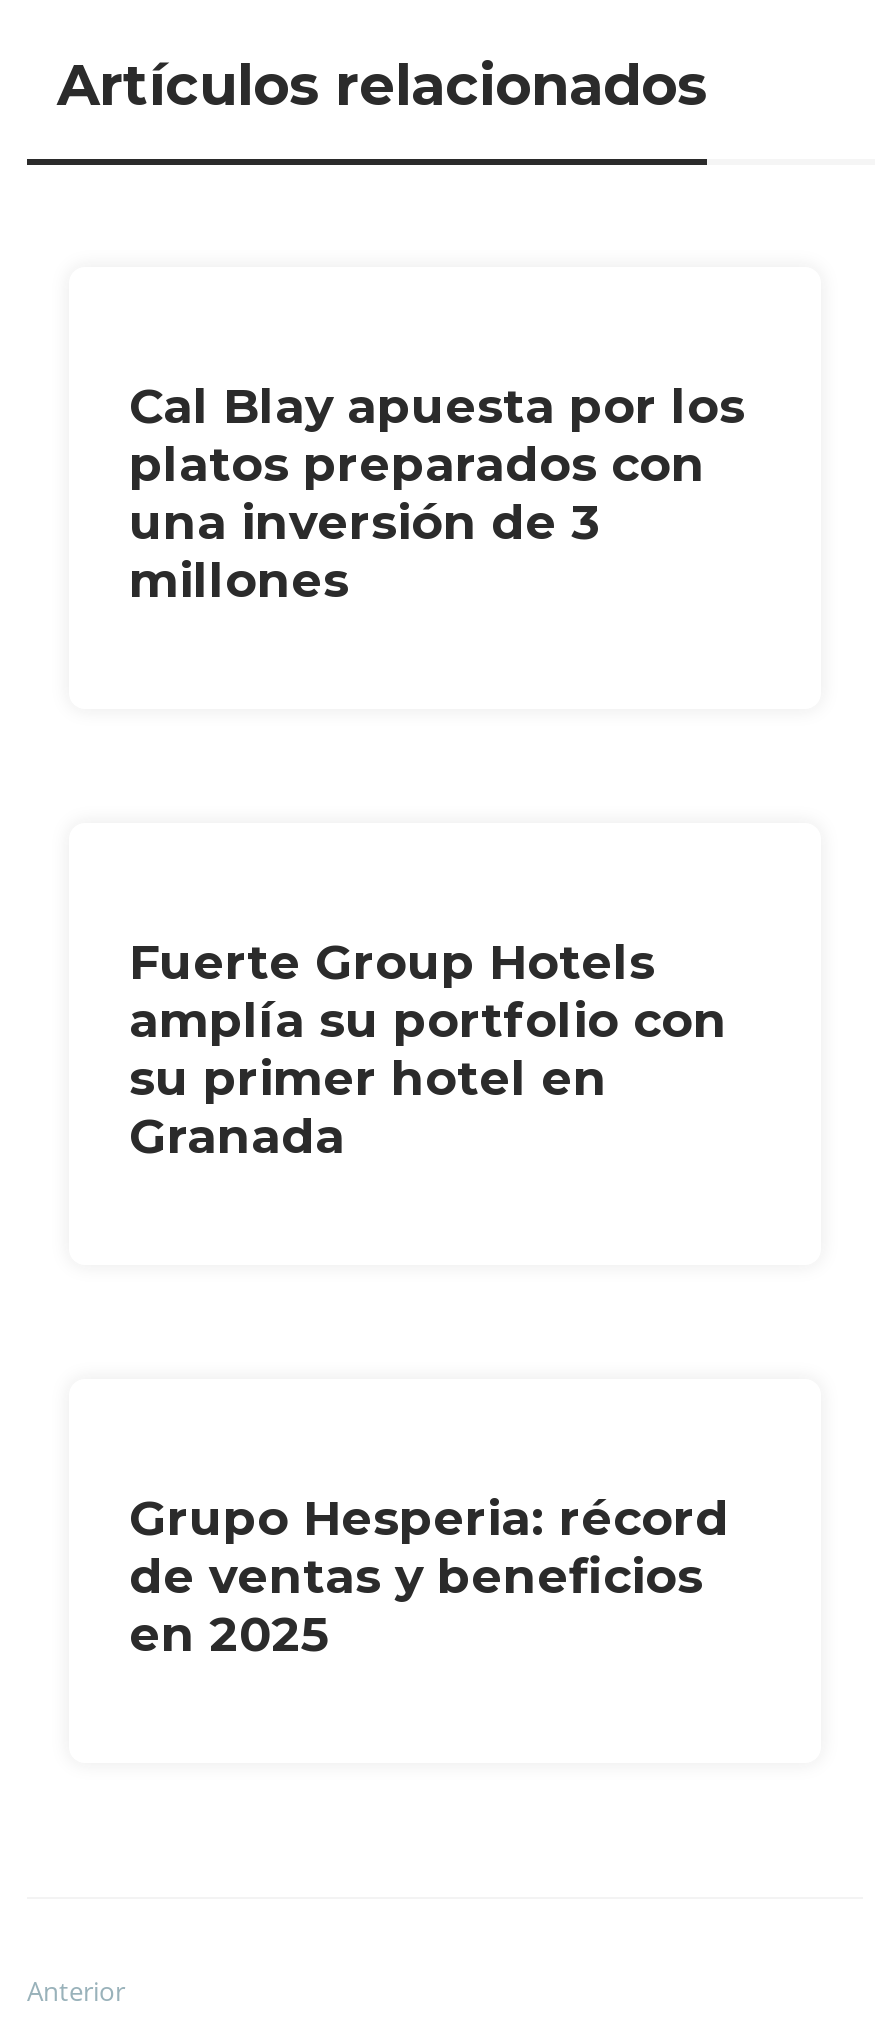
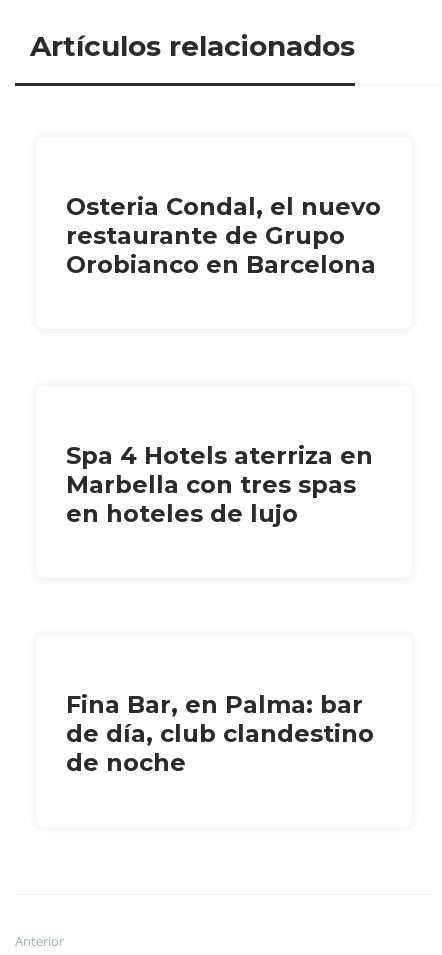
- Cal Blay apuesta por los
- platos preparados con
- una inversión de 3
- millones
+ Osteria Condal, el nuevo
+ restaurante de Grupo
+ Orobianco en Barcelona

- Fuerte Group Hotels
- amplía su portfolio con
- su primer hotel en
- Granada
+ Spa 4 Hotels aterriza en
+ Marbella con tres spas
+ en hoteles de lujo

- Grupo Hesperia: récord
- de ventas y beneficios
- en 2025
+ Fina Bar, en Palma: bar
+ de día, club clandestino
+ de noche
